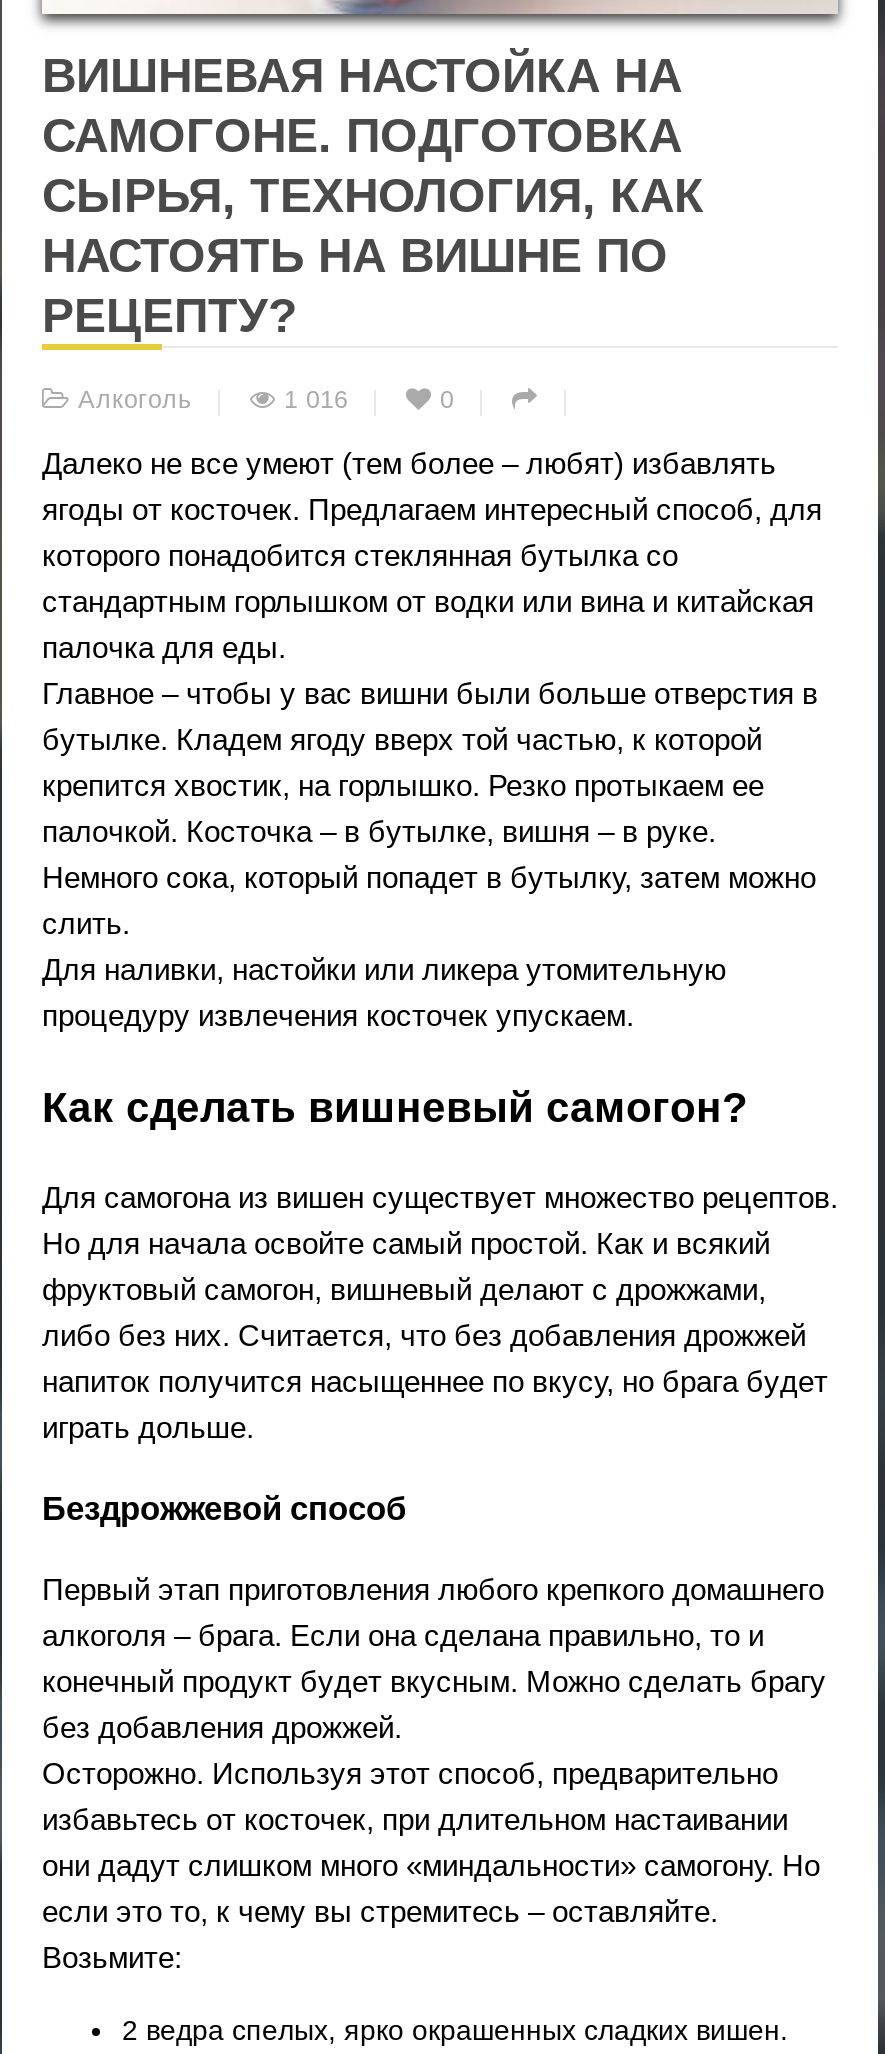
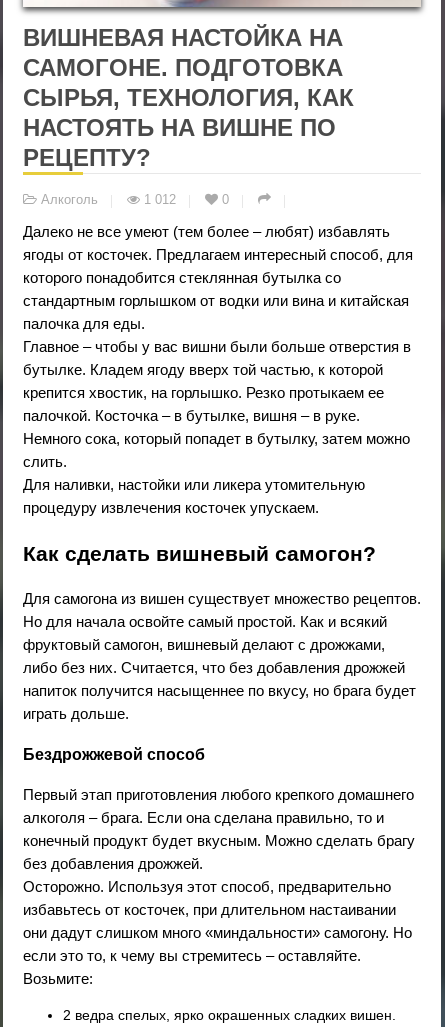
- 1 016
+ 1 012
